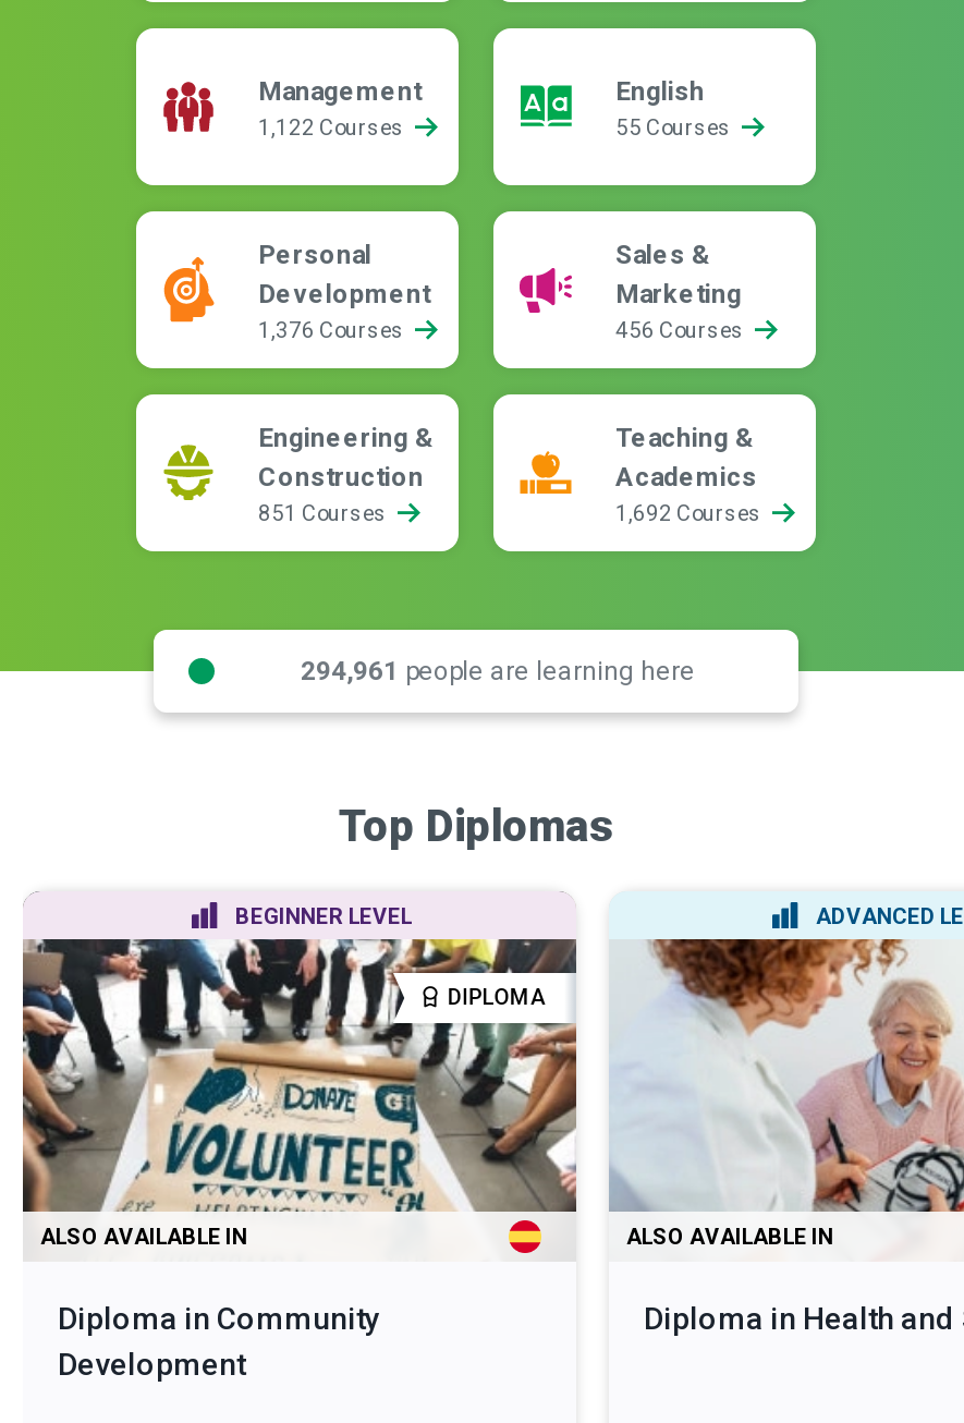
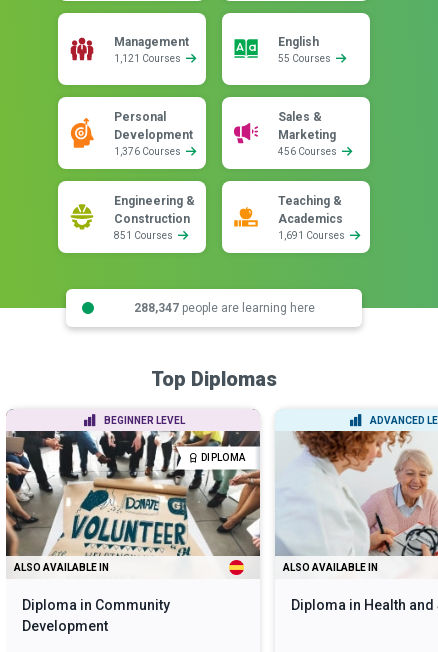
- 1,122 Courses
+ 1,121 Courses

- 1,692 Courses
+ 1,691 Courses

- 294,961 people are learning here
+ 288,347 people are learning here
